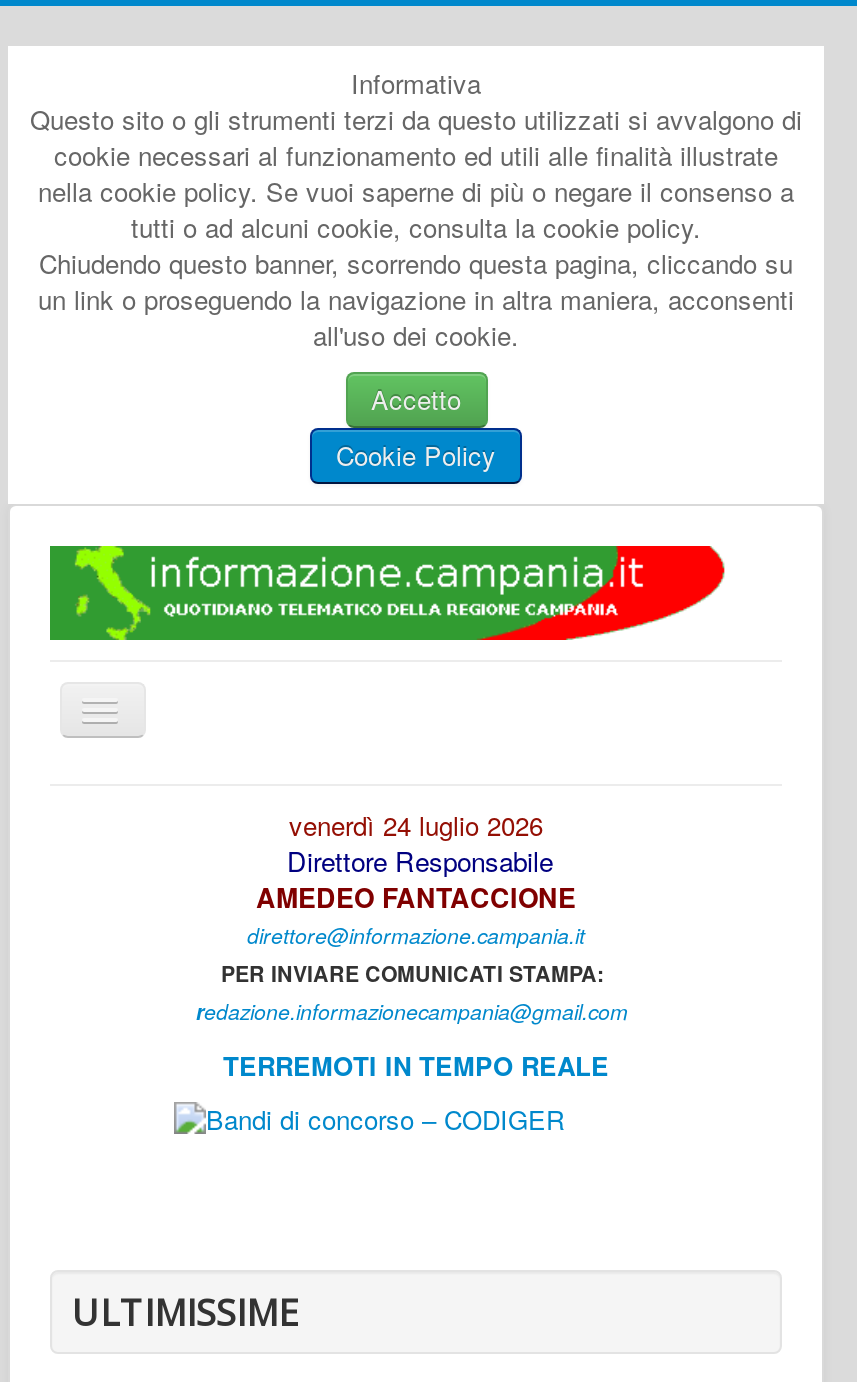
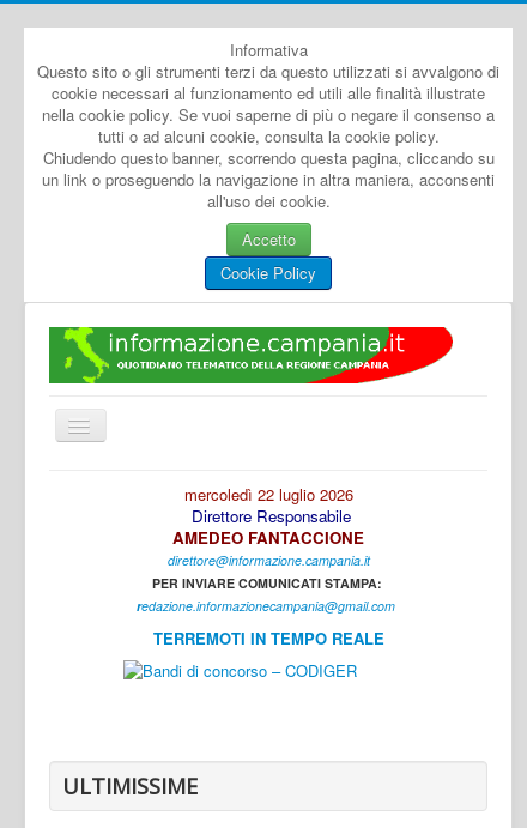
- venerdì 24 luglio 2026
+ mercoledì 22 luglio 2026
